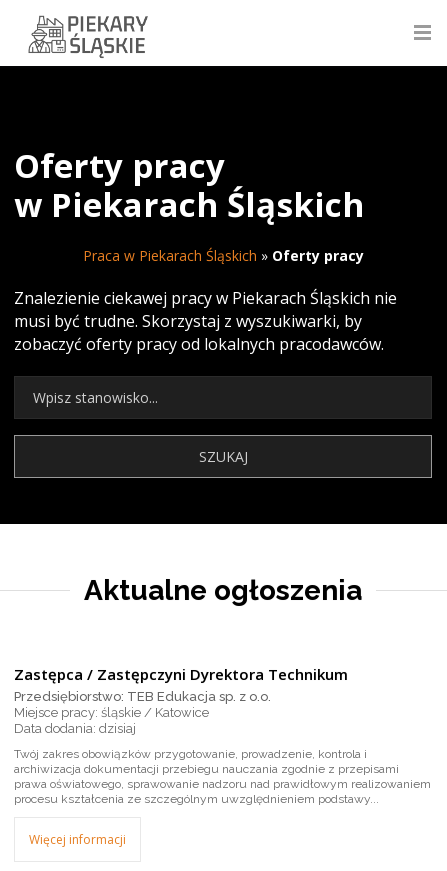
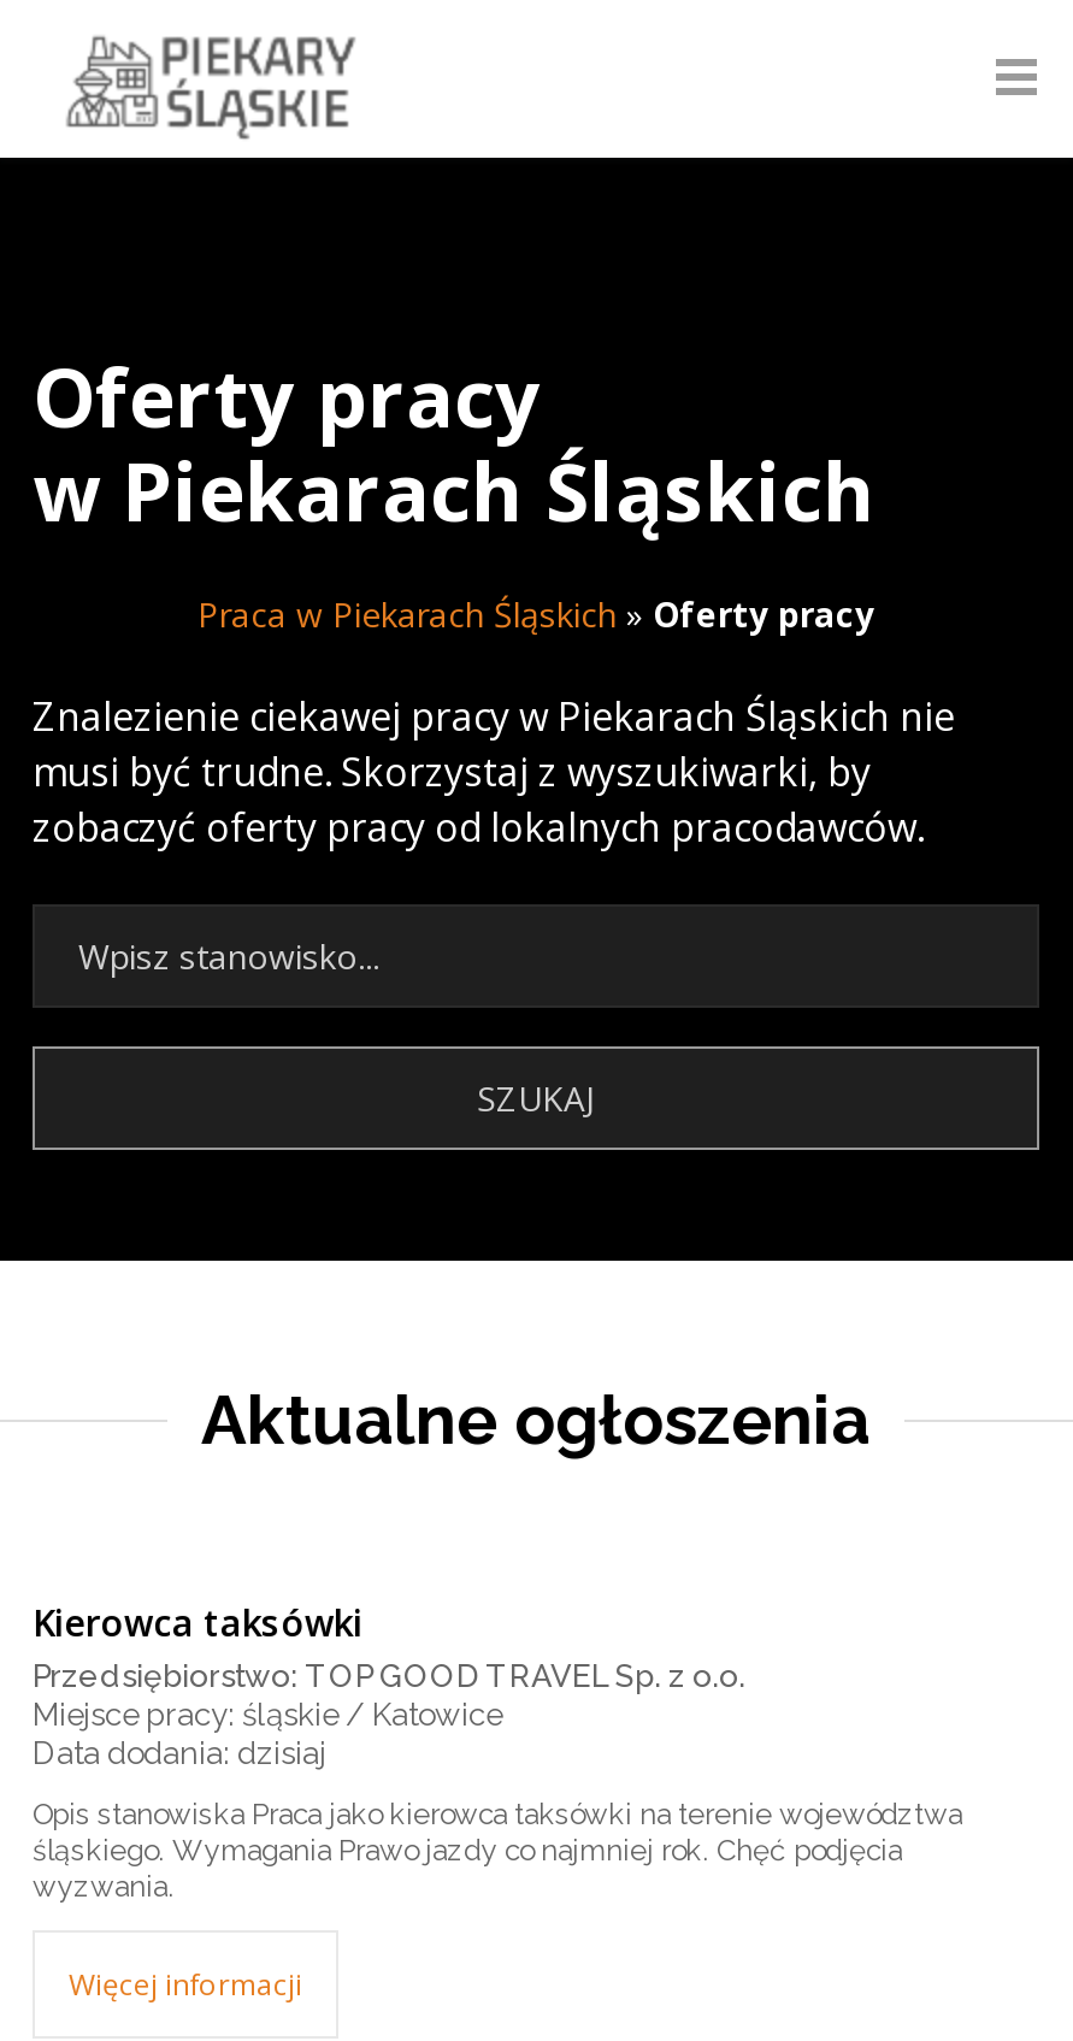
- Zastępca / Zastępczyni Dyrektora Technikum
- Przedsiębiorstwo: TEB Edukacja sp. z o.o.
+ Kierowca taksówki
+ Przedsiębiorstwo: TOP GOOD TRAVEL Sp. z o.o.

- Twój zakres obowiązków przygotowanie, prowadzenie, kontrola i
- archiwizacja dokumentacji przebiegu nauczania zgodnie z przepisami
- prawa oświatowego, sprawowanie nadzoru nad prawidłowym realizowaniem
- procesu kształcenia ze szczególnym uwzględnieniem podstawy...
+ Opis stanowiska Praca jako kierowca taksówki na terenie województwa
+ śląskiego. Wymagania Prawo jazdy co najmniej rok. Chęć podjęcia
+ wyzwania.
